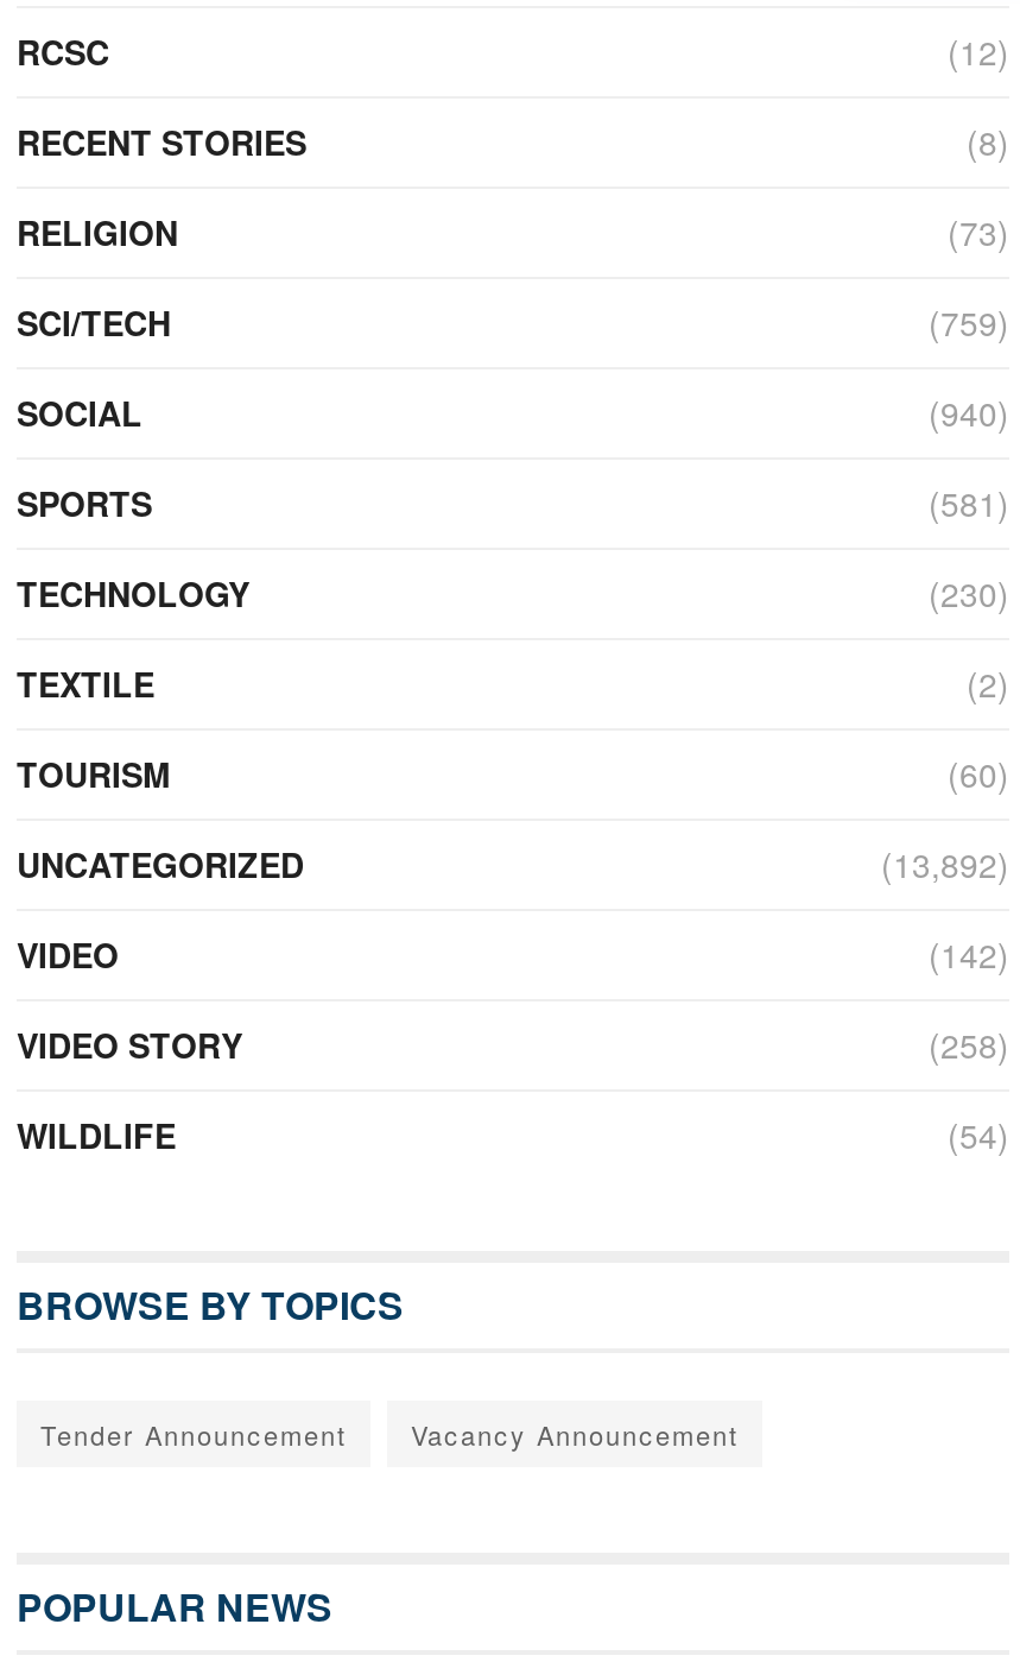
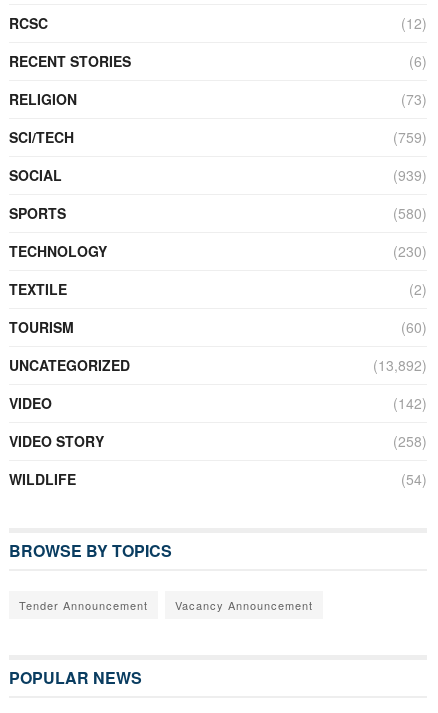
- (8)
+ (6)

- (940)
+ (939)

- (581)
+ (580)
